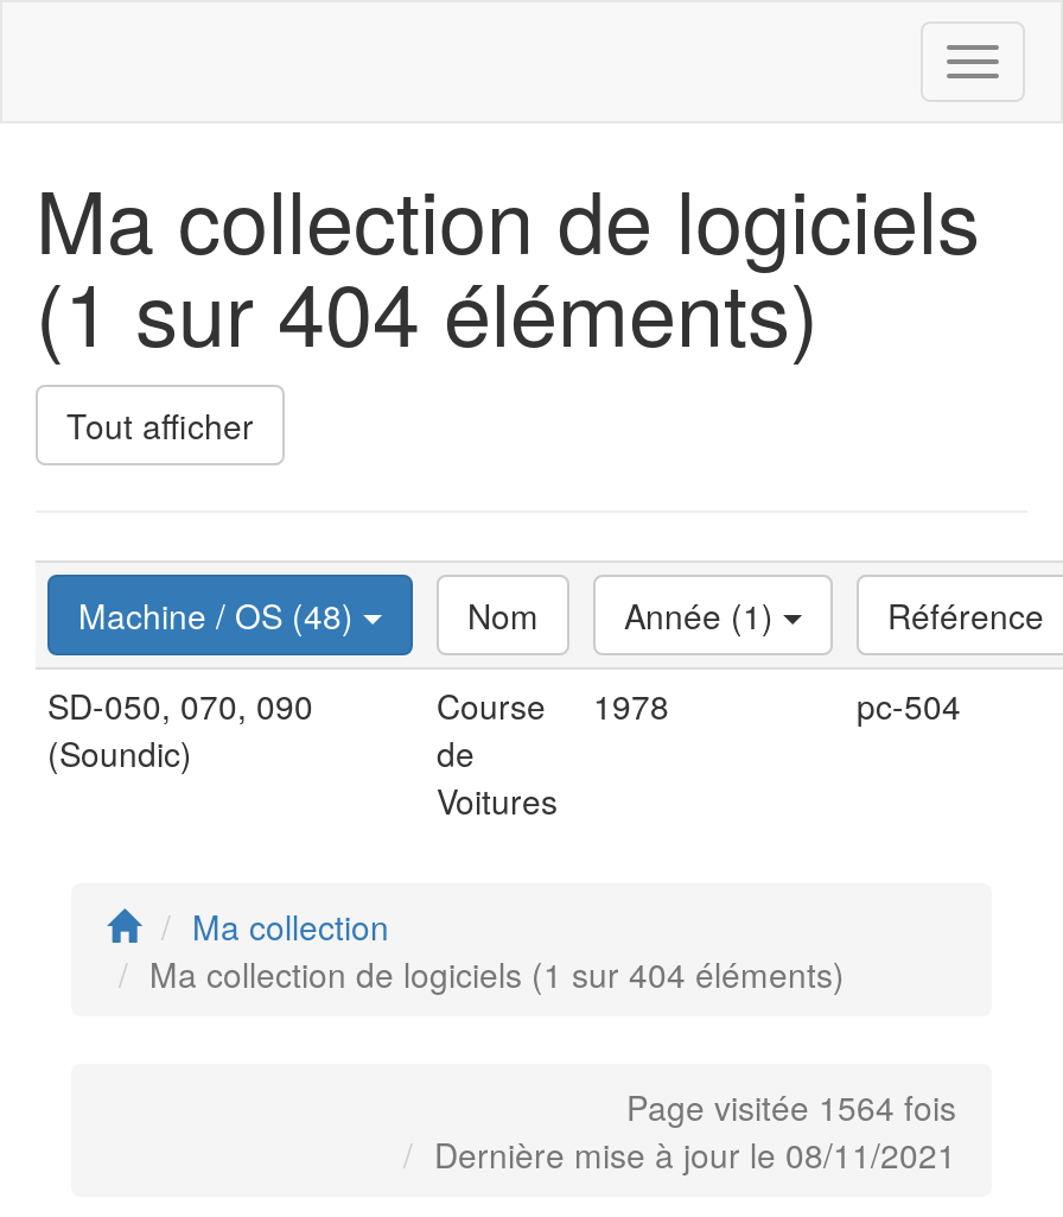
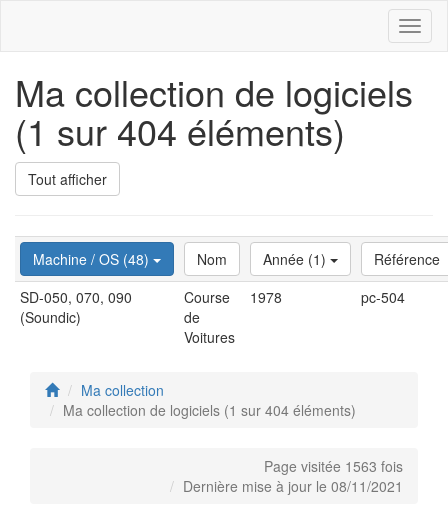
- Page visitée 1564 fois
+ Page visitée 1563 fois
